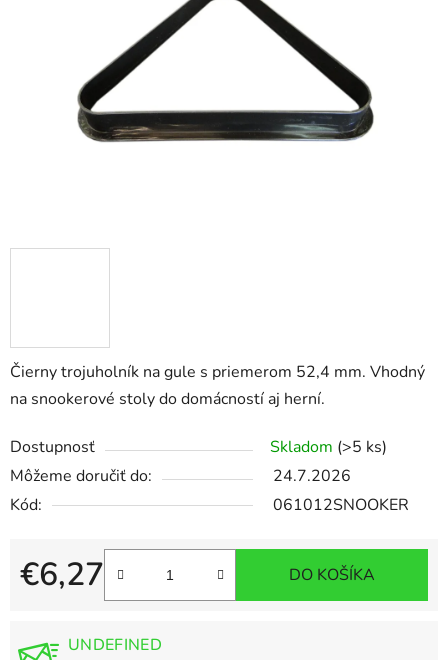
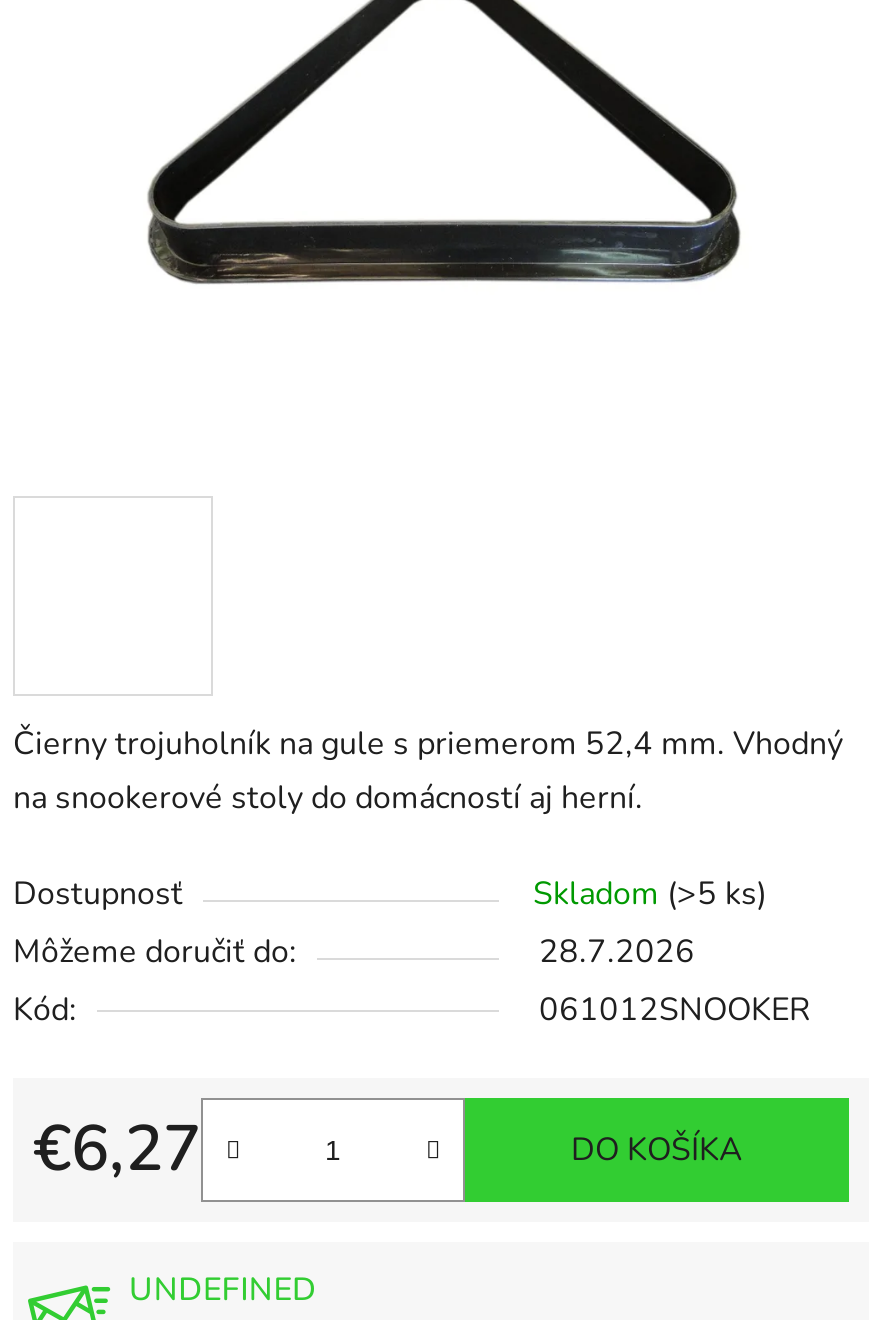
- 24.7.2026
+ 28.7.2026
